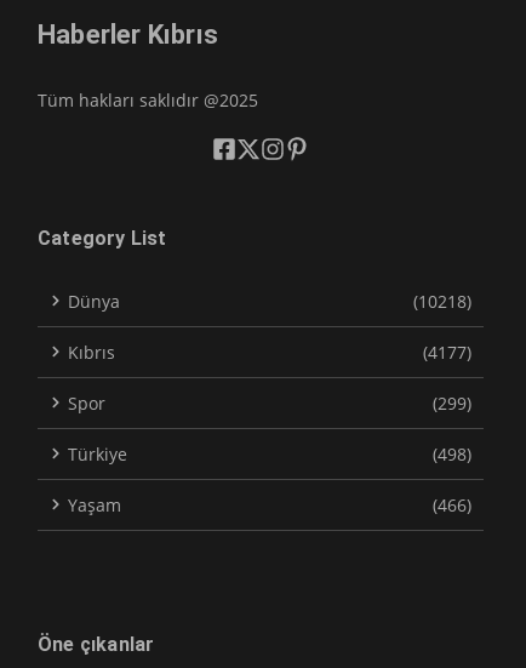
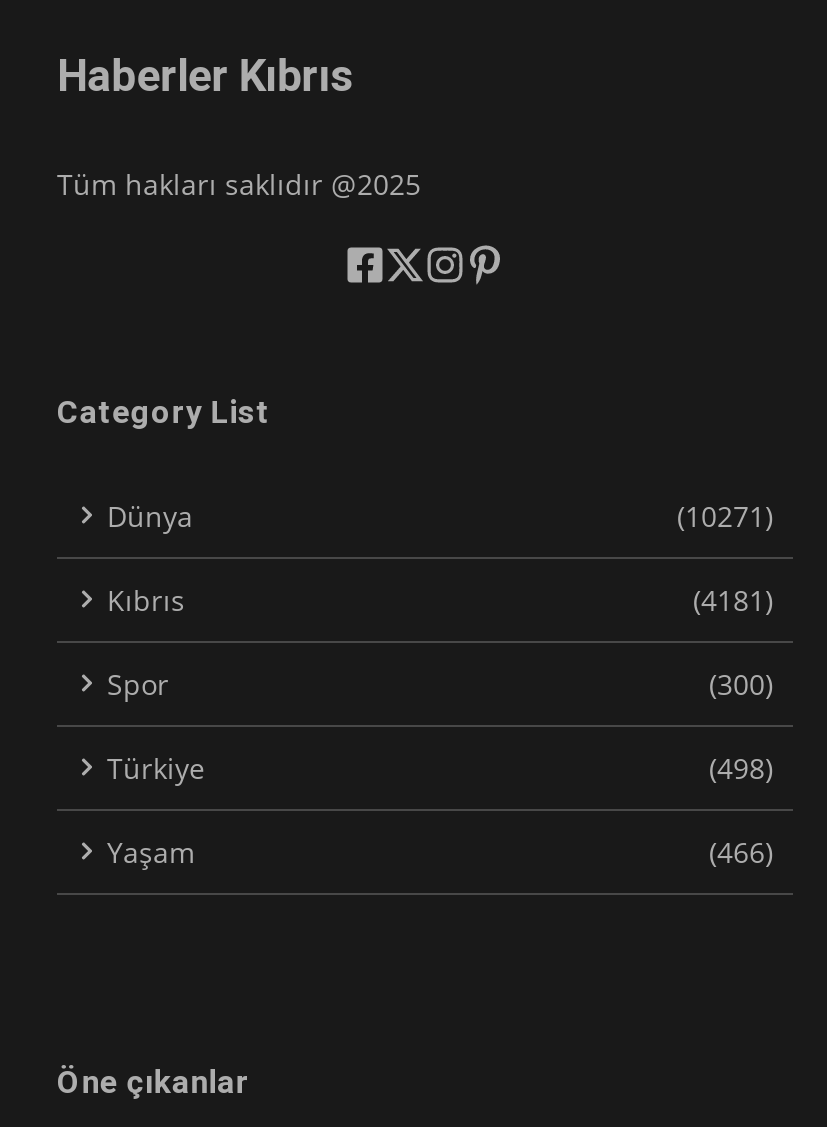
- (10218)
+ (10271)

- (4177)
+ (4181)

- (299)
+ (300)
